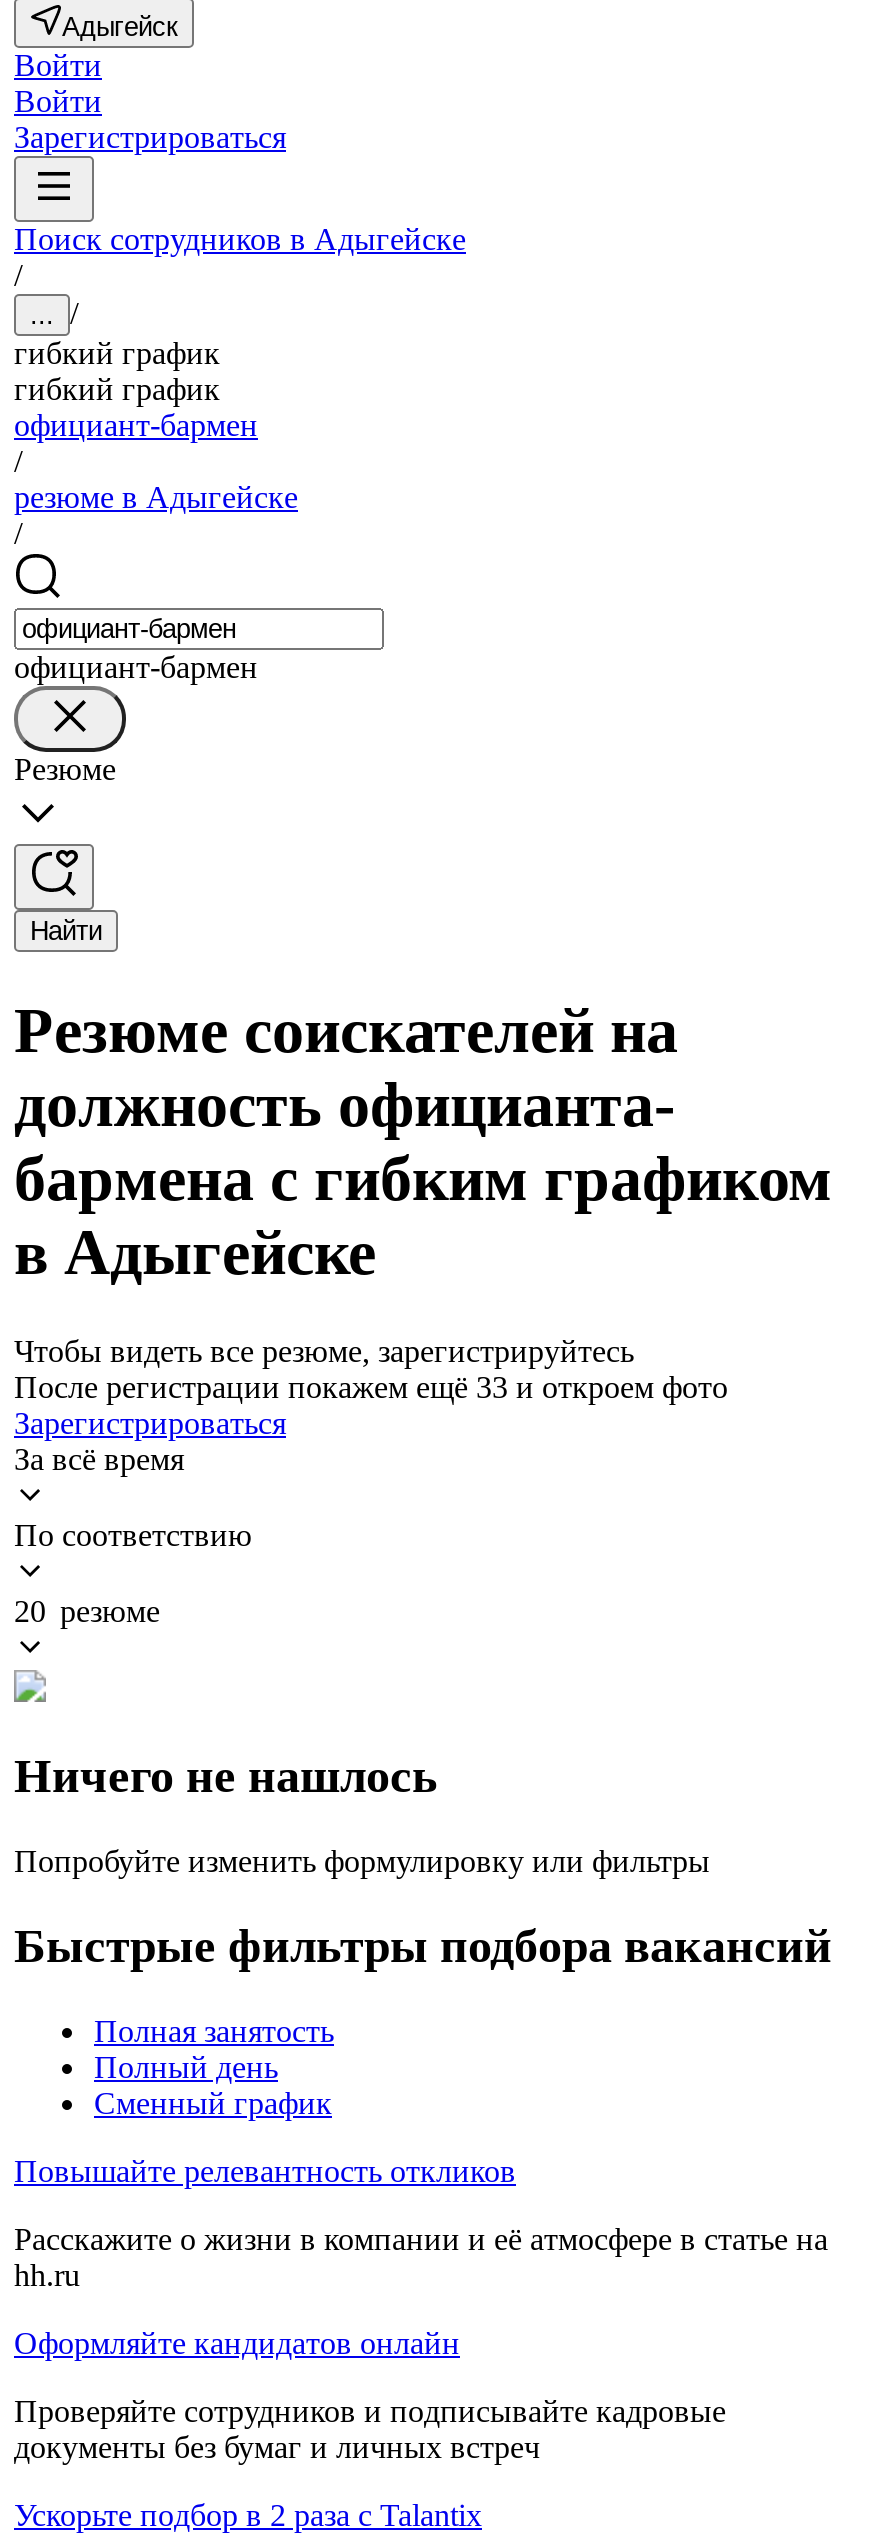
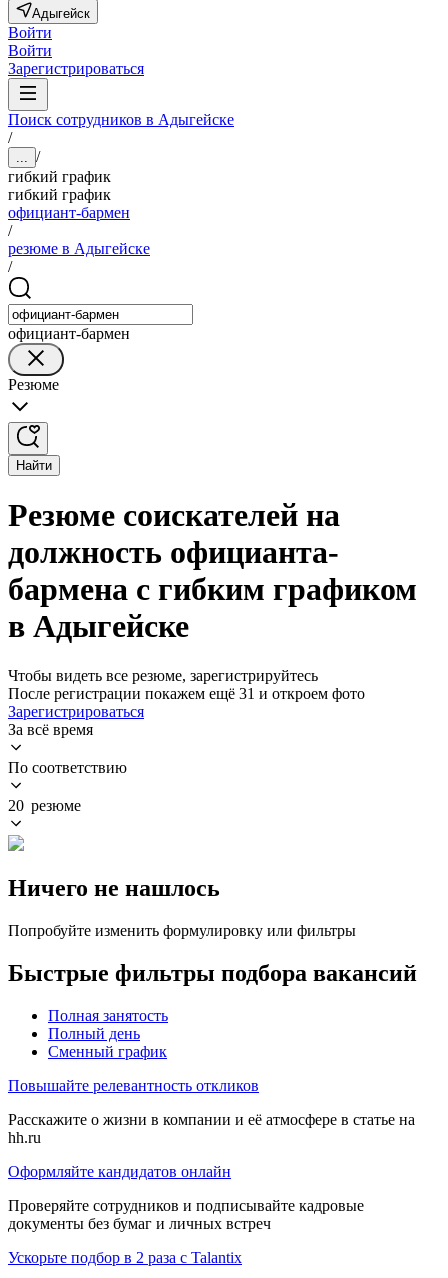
- После регистрации покажем ещё 33 и откроем фото
+ После регистрации покажем ещё 31 и откроем фото
